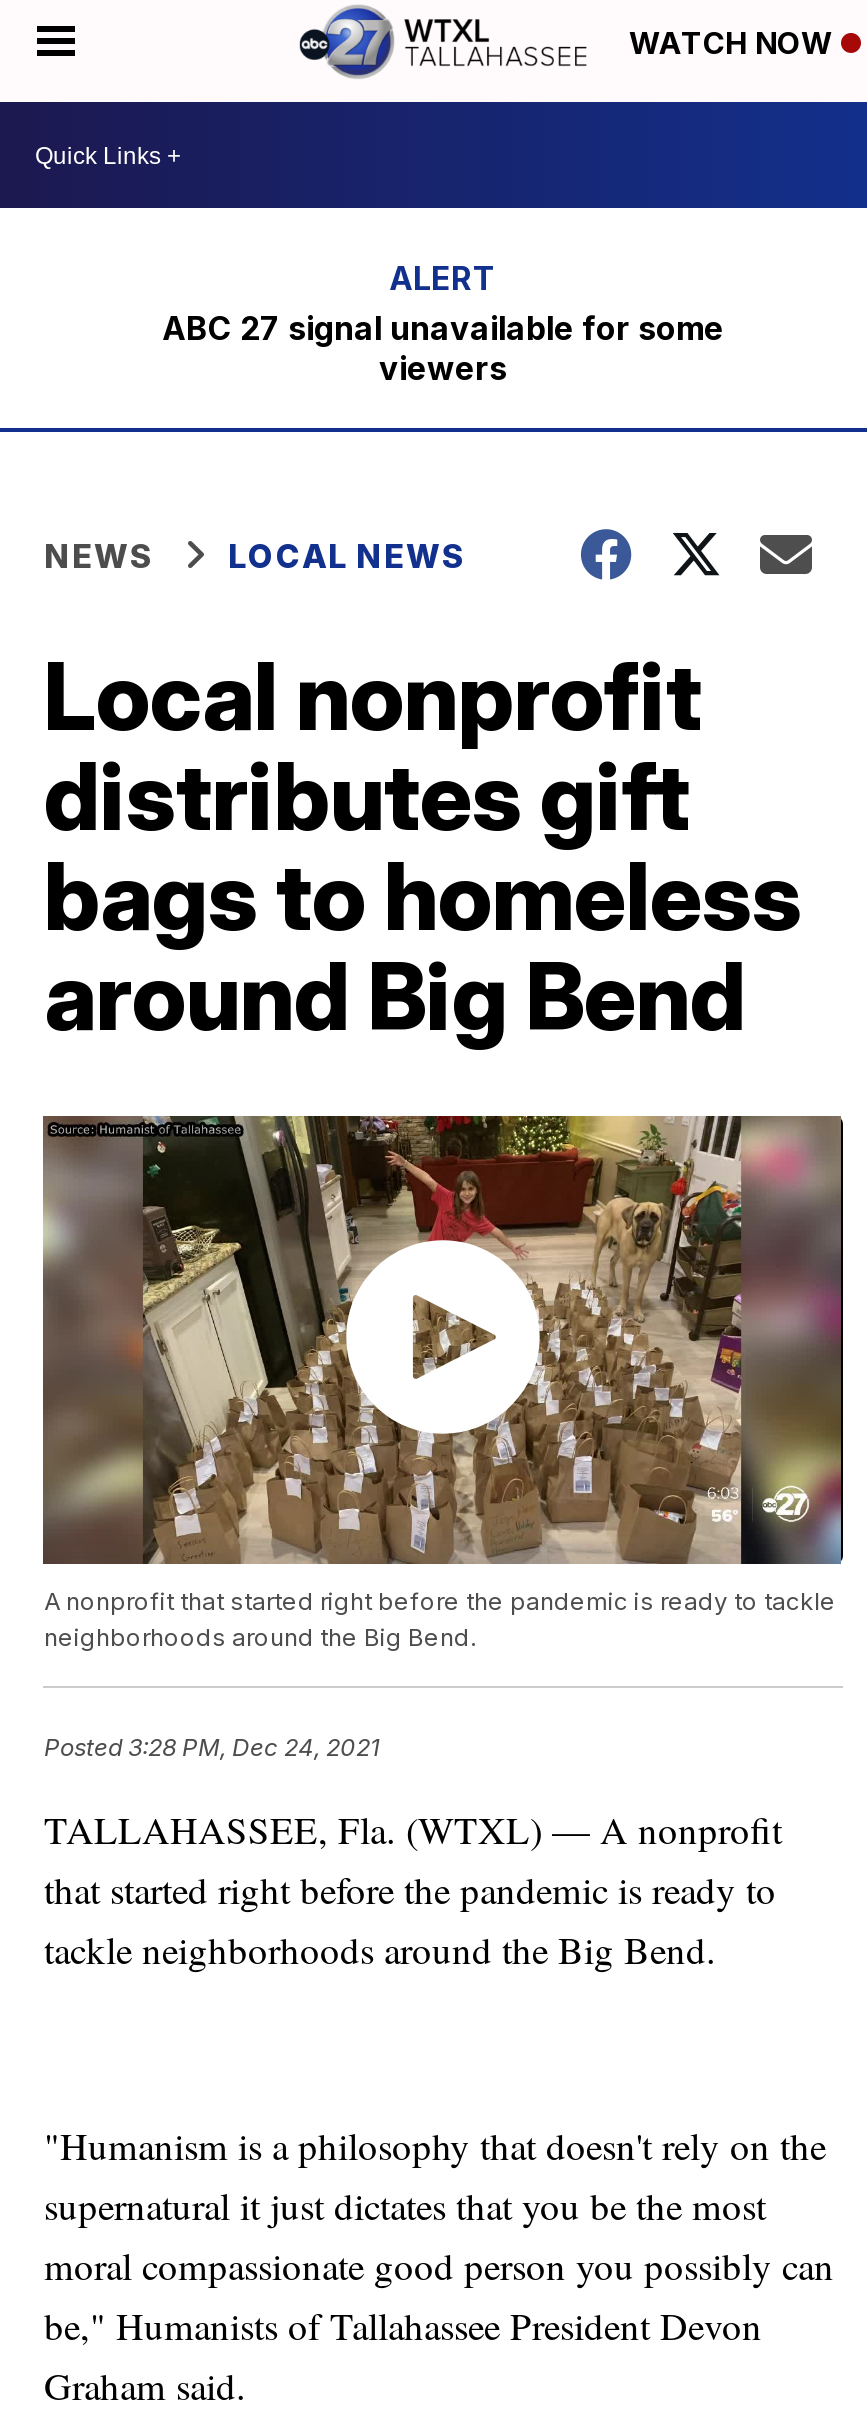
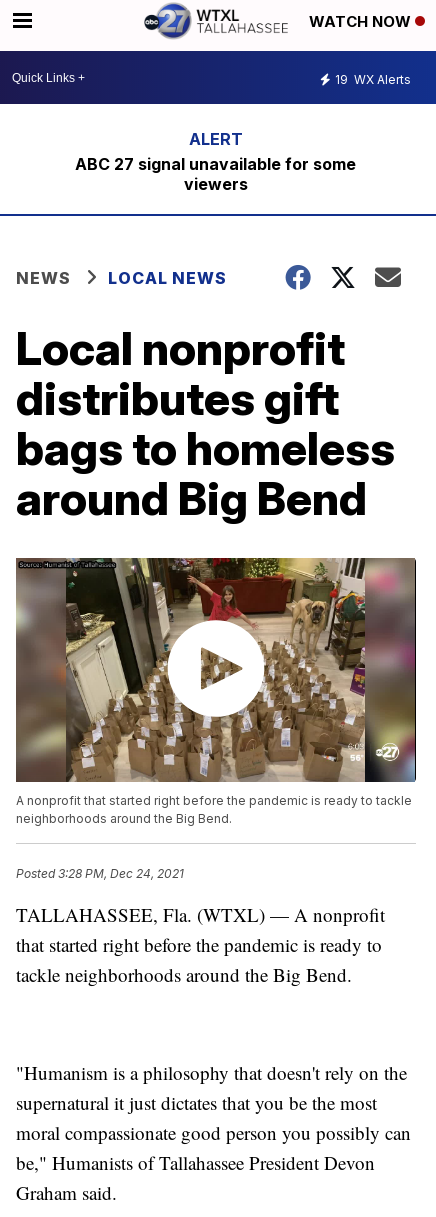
+ 19 WX Alerts
